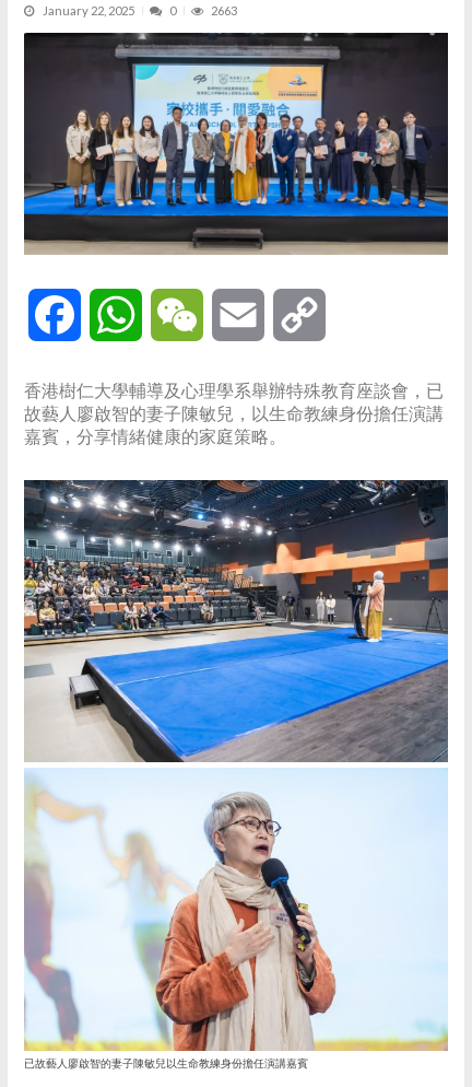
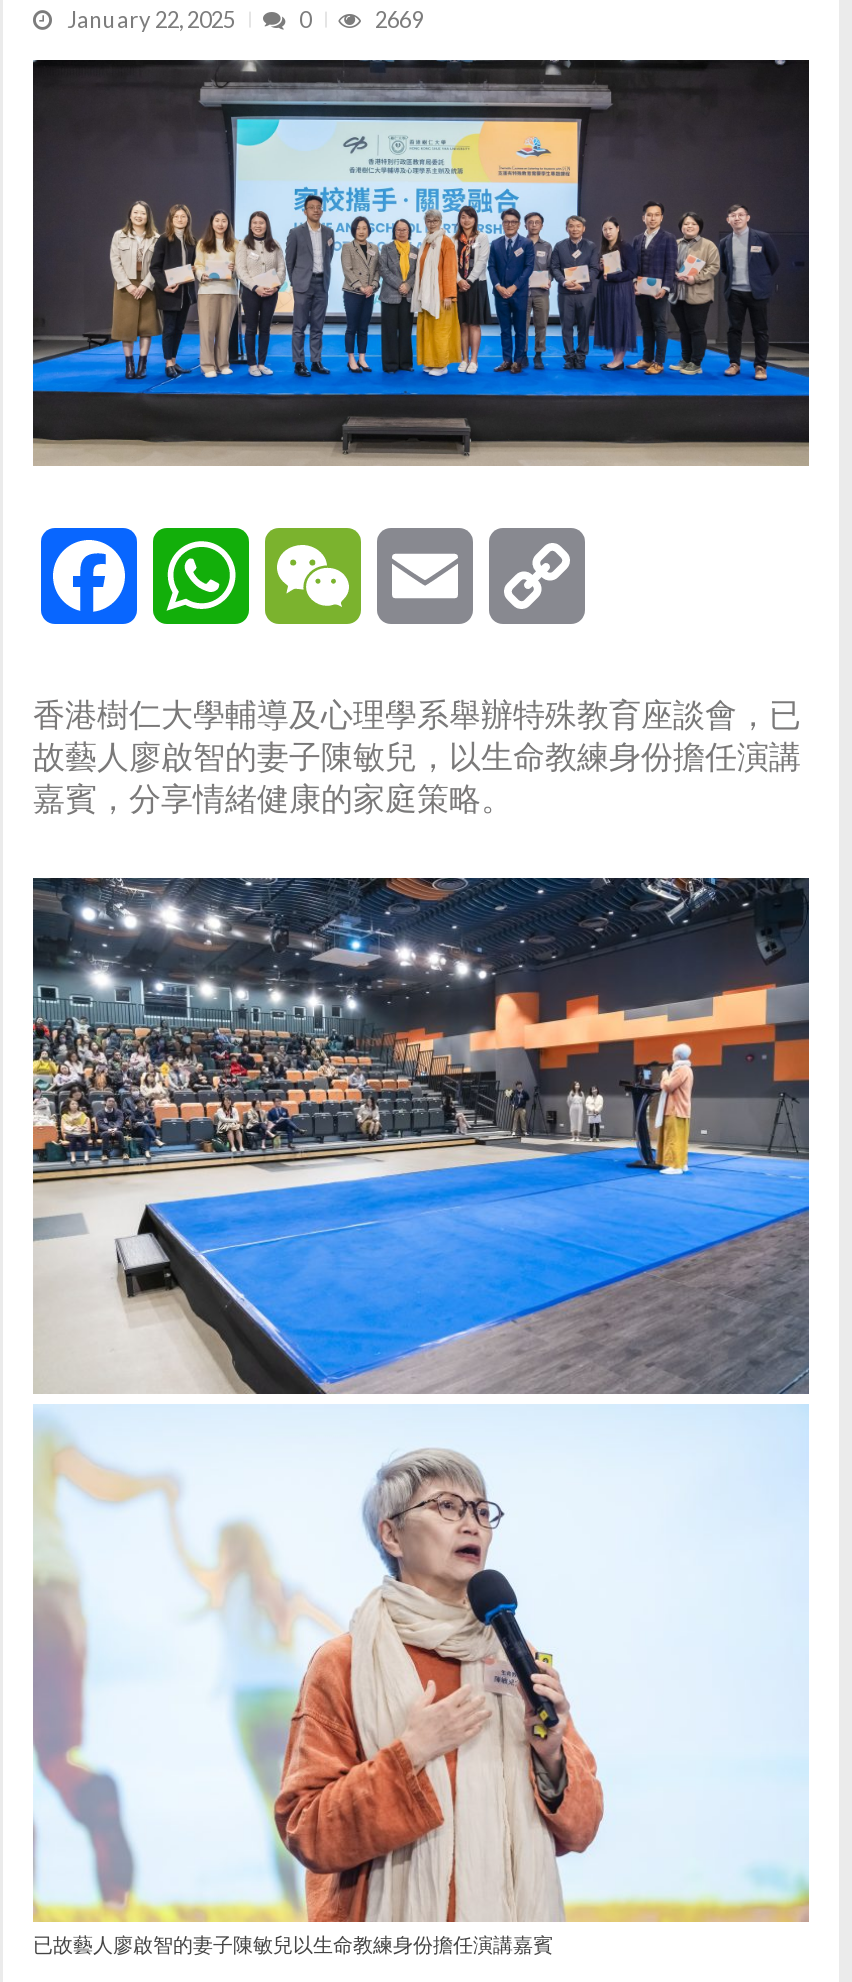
- 2663
+ 2669
